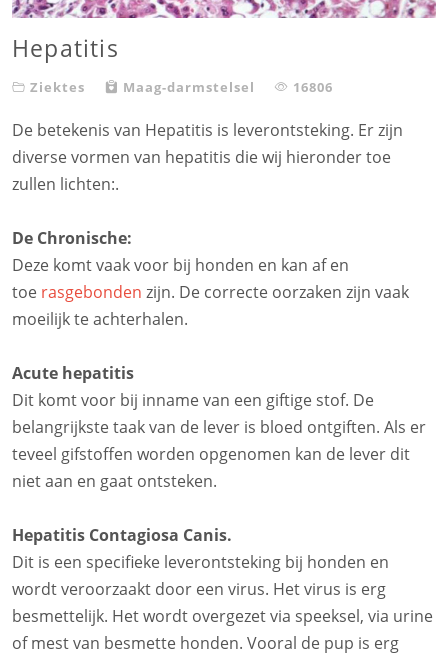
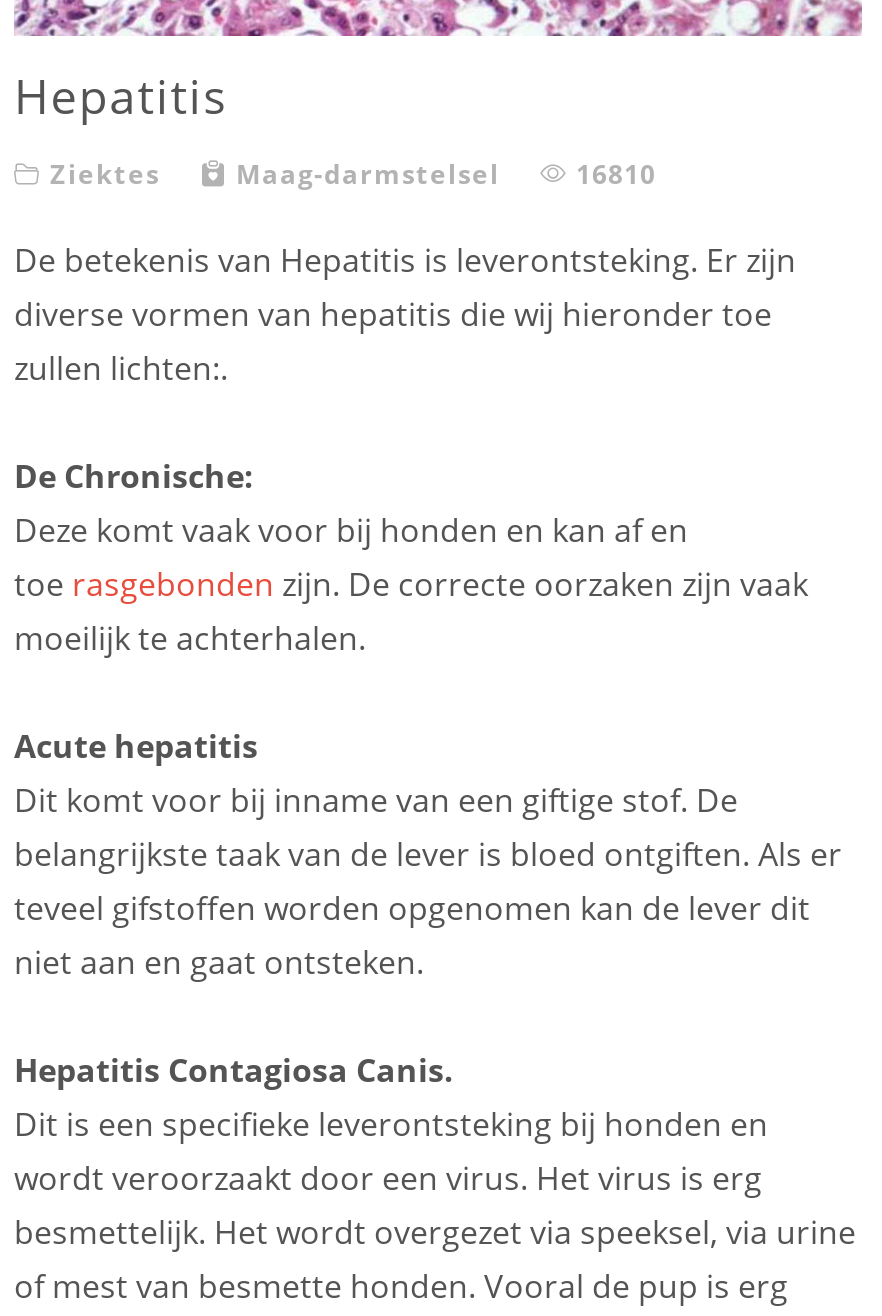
- 16806
+ 16810
